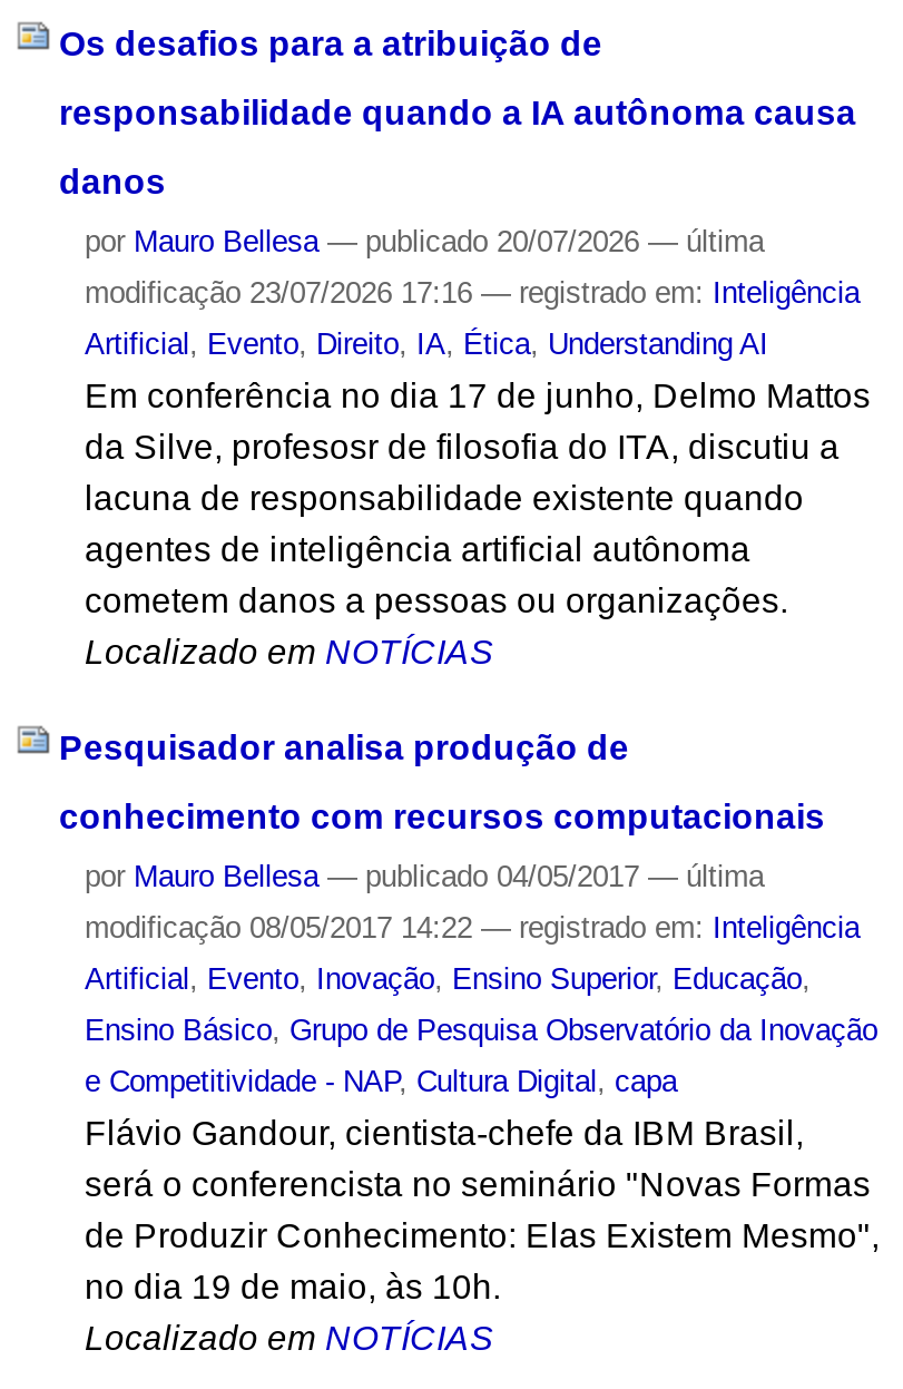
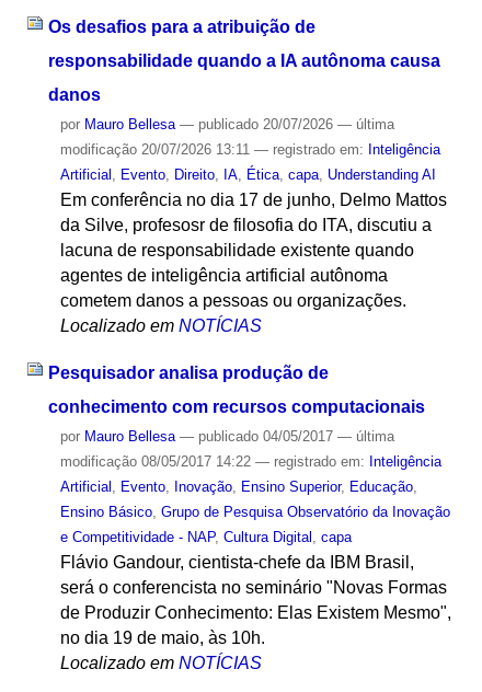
- modificação 23/07/2026 17:16 — registrado em: Inteligência
+ modificação 20/07/2026 13:11 — registrado em: Inteligência

- Artificial, Evento, Direito, IA, Ética, Understanding AI
+ Artificial, Evento, Direito, IA, Ética, capa, Understanding AI
